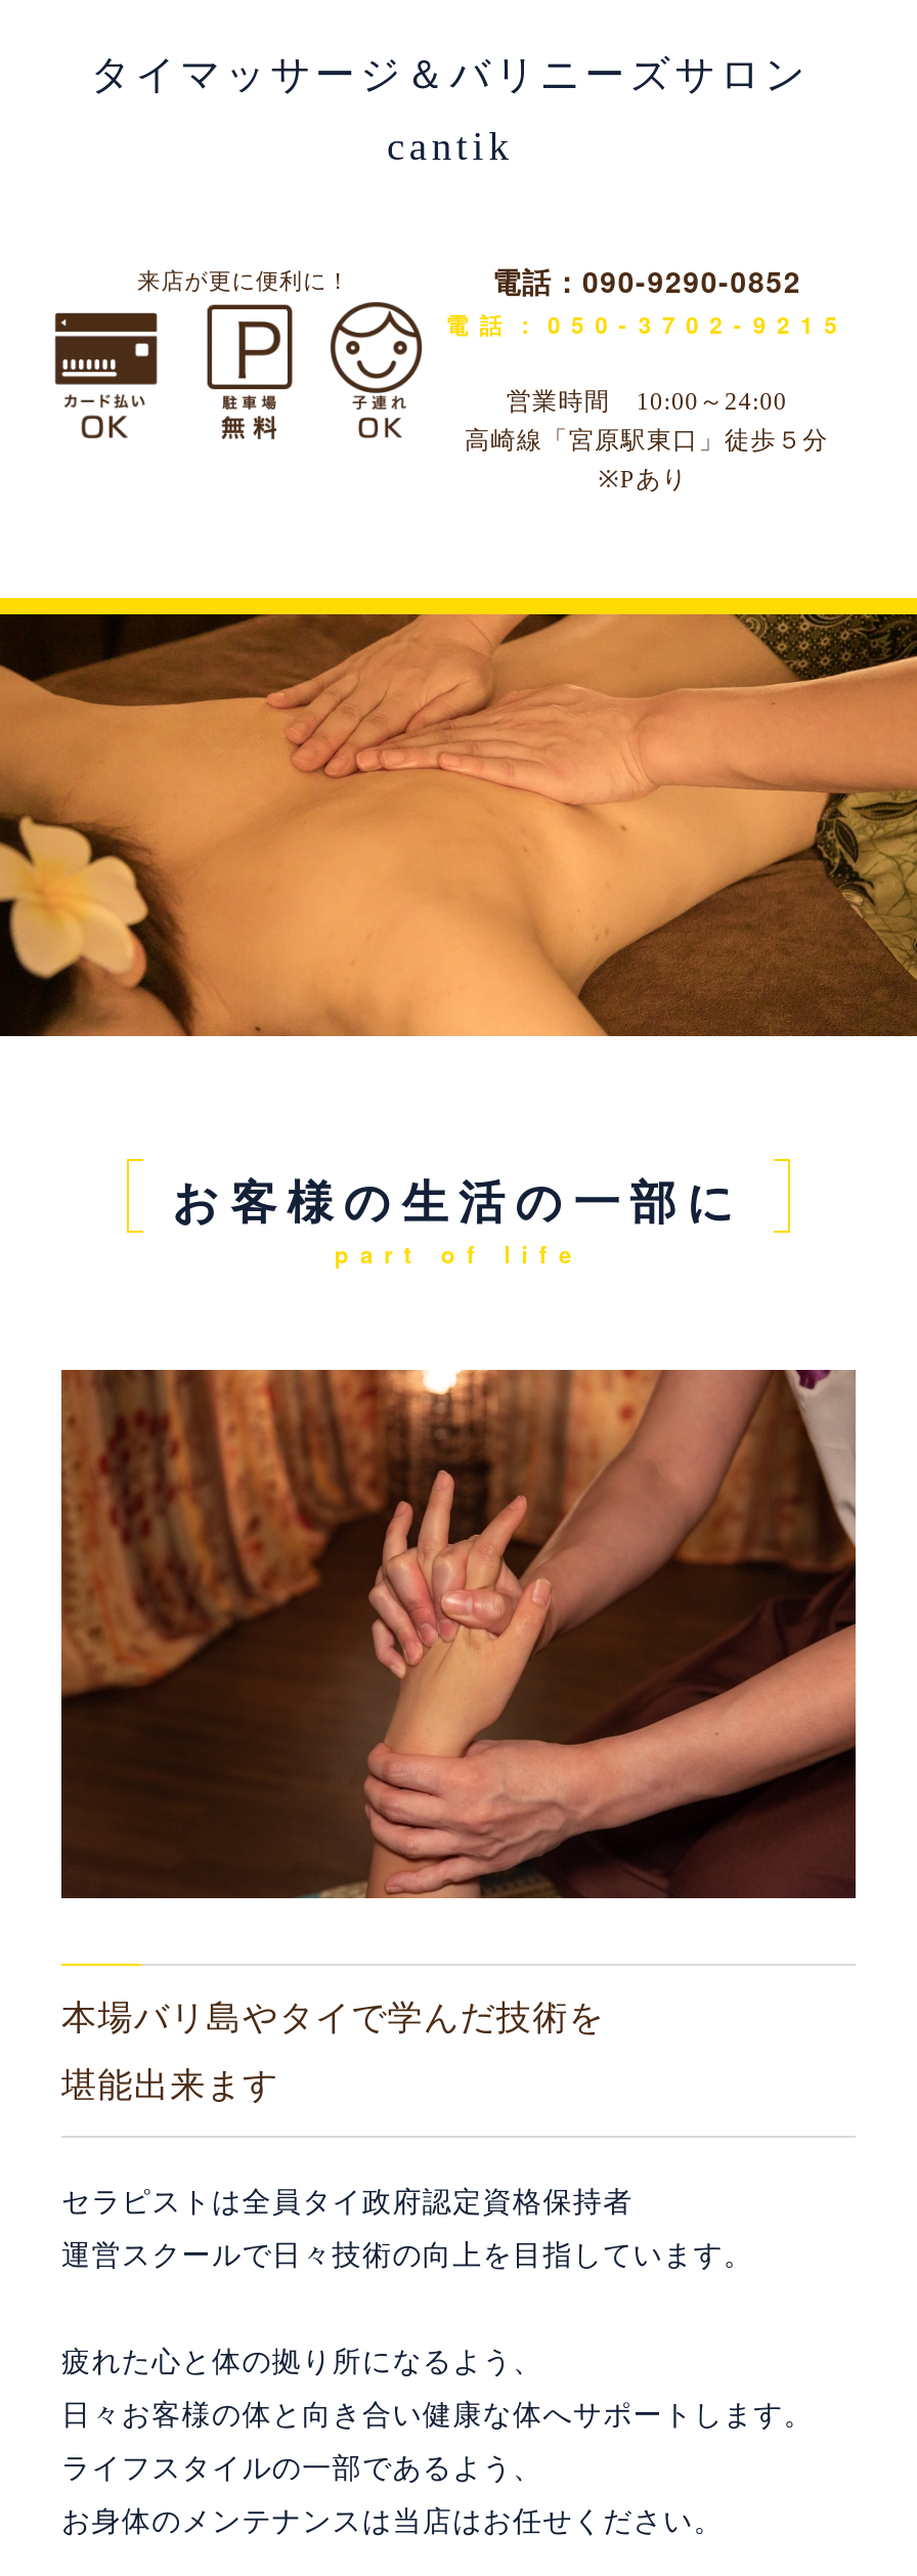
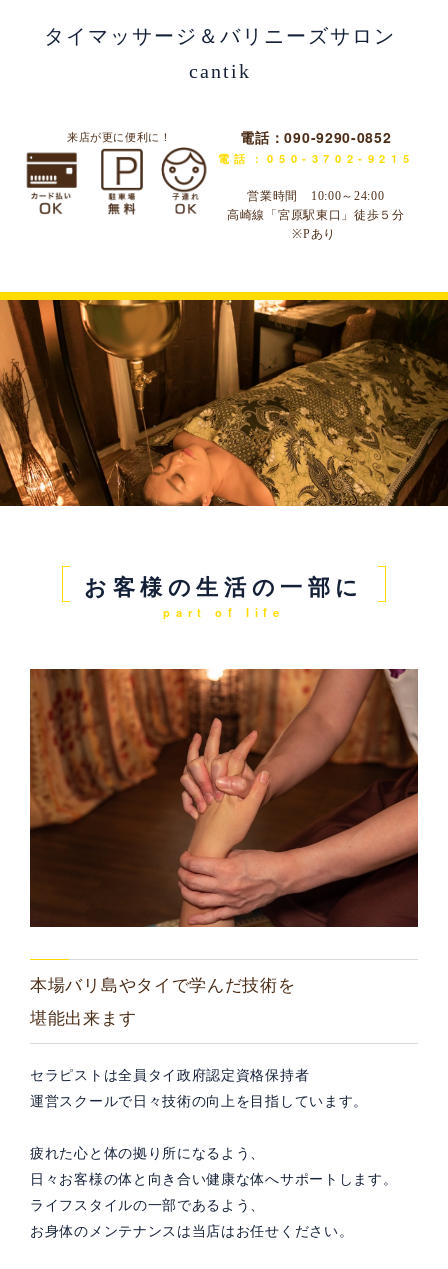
- [image]
+ [image]
